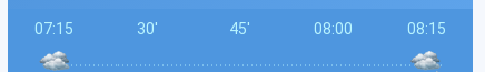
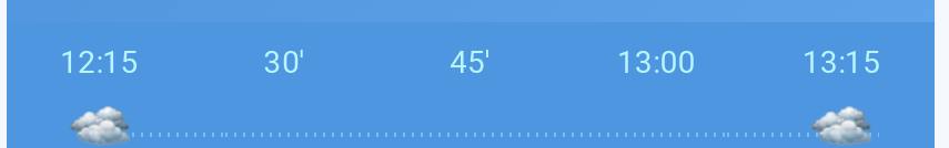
- 07:15
+ 12:15

- 08:00
+ 13:00

- 08:15
+ 13:15
